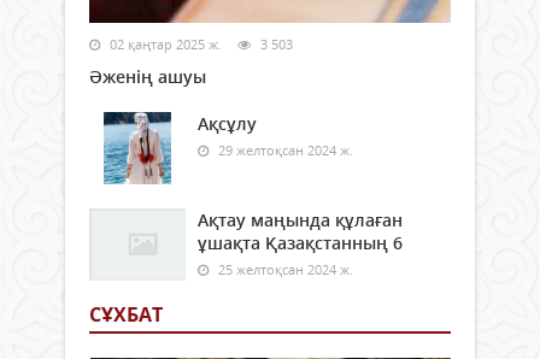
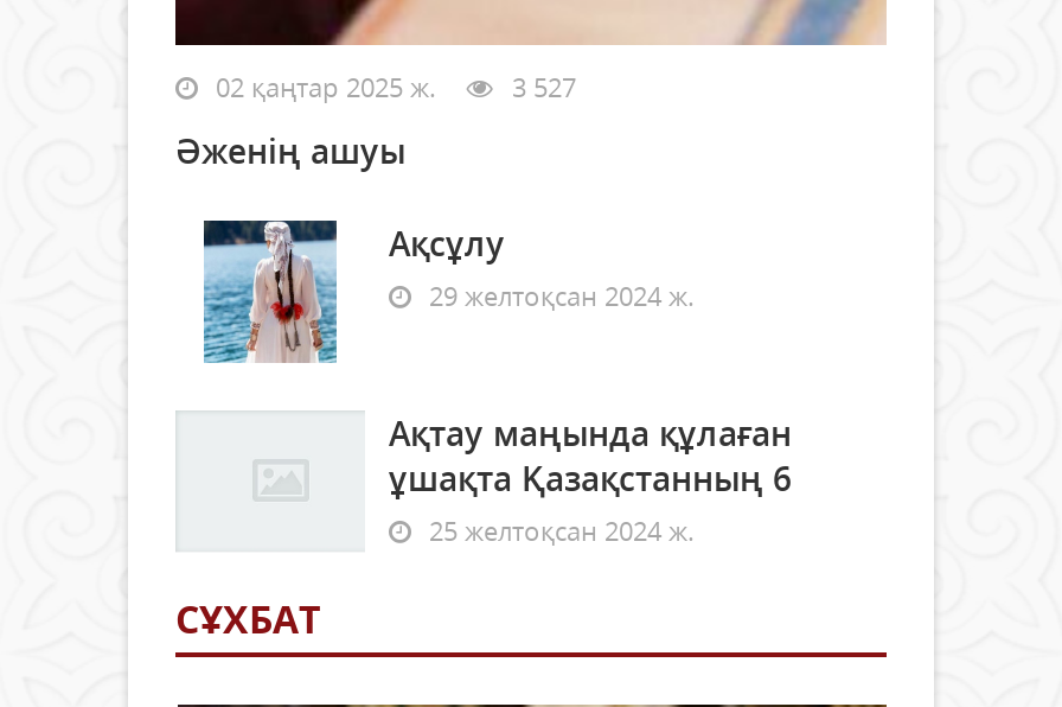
- 02 қаңтар 2025 ж. 3 503
+ 02 қаңтар 2025 ж. 3 527
